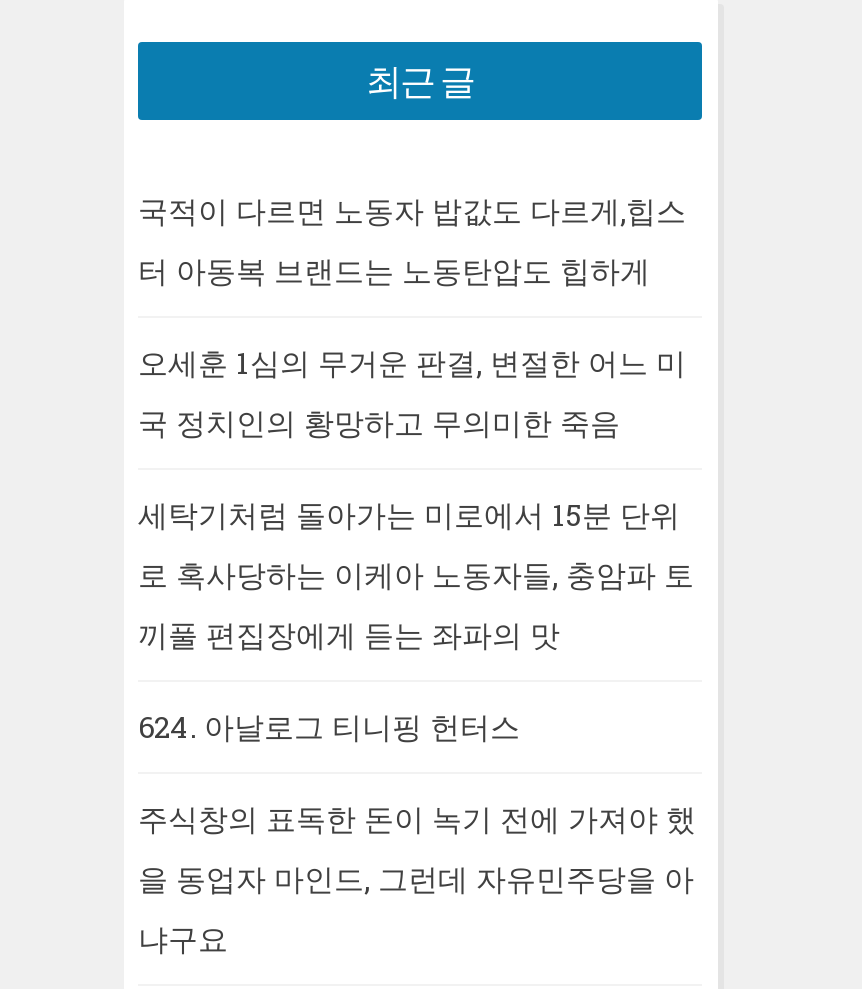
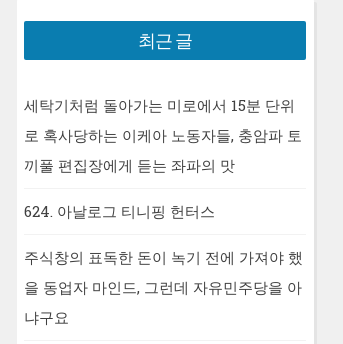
- 국적이 다르면 노동자 밥값도 다르게,힙스
- 터 아동복 브랜드는 노동탄압도 힙하게
- 오세훈 1심의 무거운 판결, 변절한 어느 미
- 국 정치인의 황망하고 무의미한 죽음
